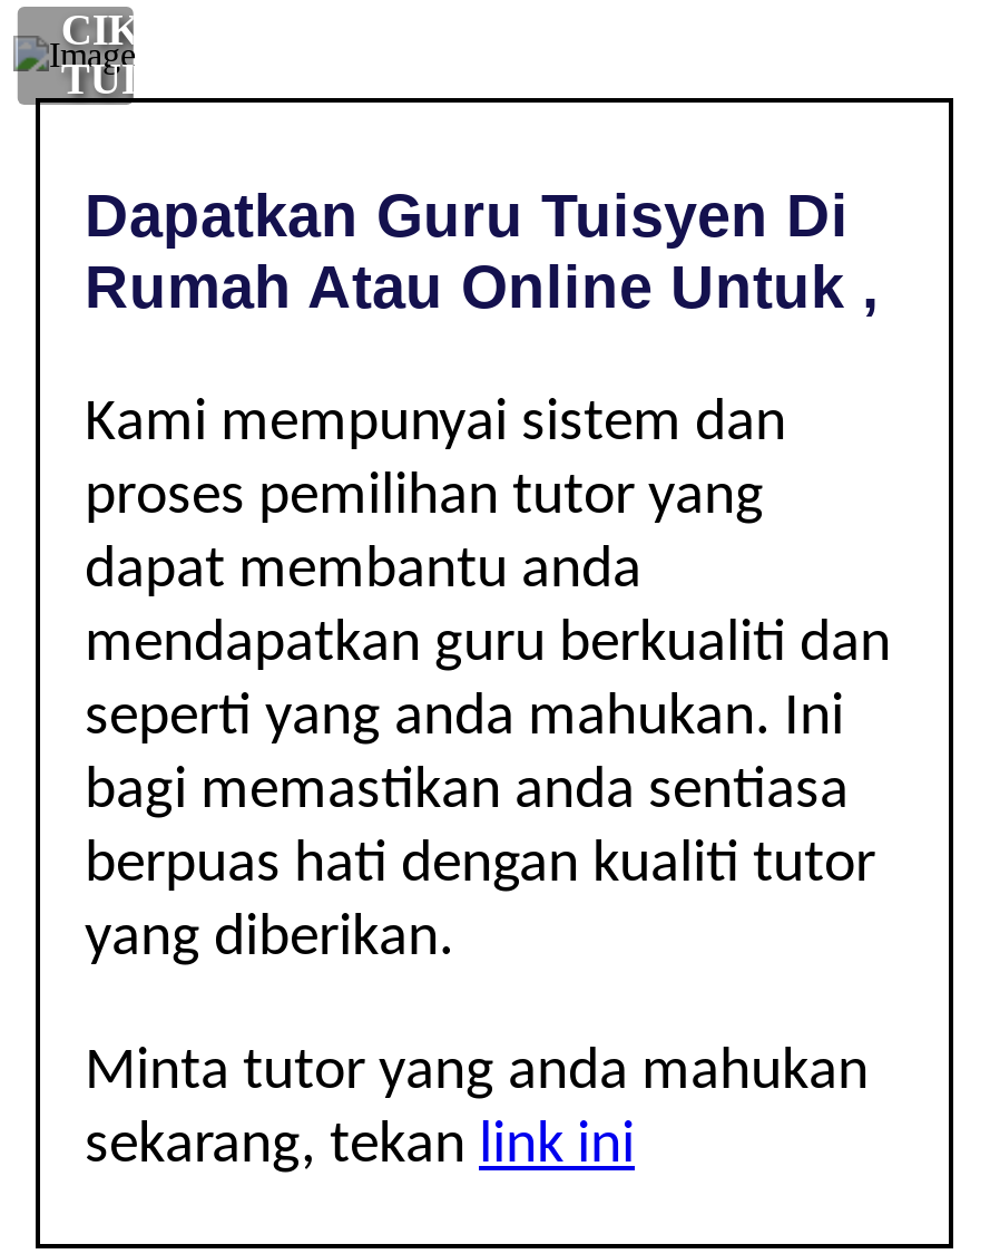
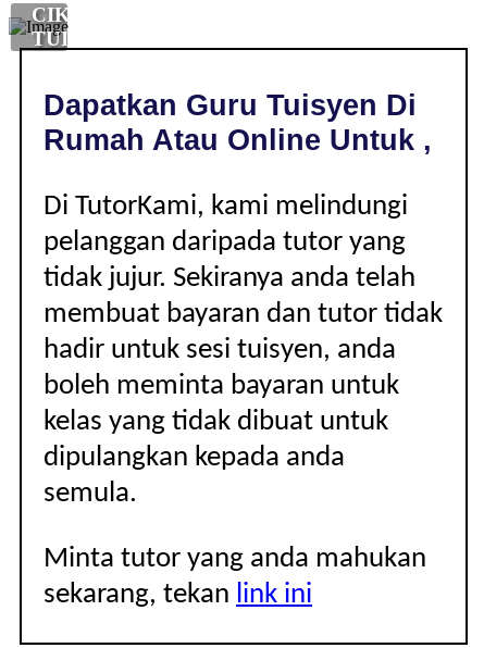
- Kami mempunyai sistem dan
- proses pemilihan tutor yang
- dapat membantu anda
- mendapatkan guru berkualiti dan
- seperti yang anda mahukan. Ini
- bagi memastikan anda sentiasa
- berpuas hati dengan kualiti tutor
- yang diberikan.
+ Di TutorKami, kami melindungi
+ pelanggan daripada tutor yang
+ tidak jujur. Sekiranya anda telah
+ membuat bayaran dan tutor tidak
+ hadir untuk sesi tuisyen, anda
+ boleh meminta bayaran untuk
+ kelas yang tidak dibuat untuk
+ dipulangkan kepada anda
+ semula.
